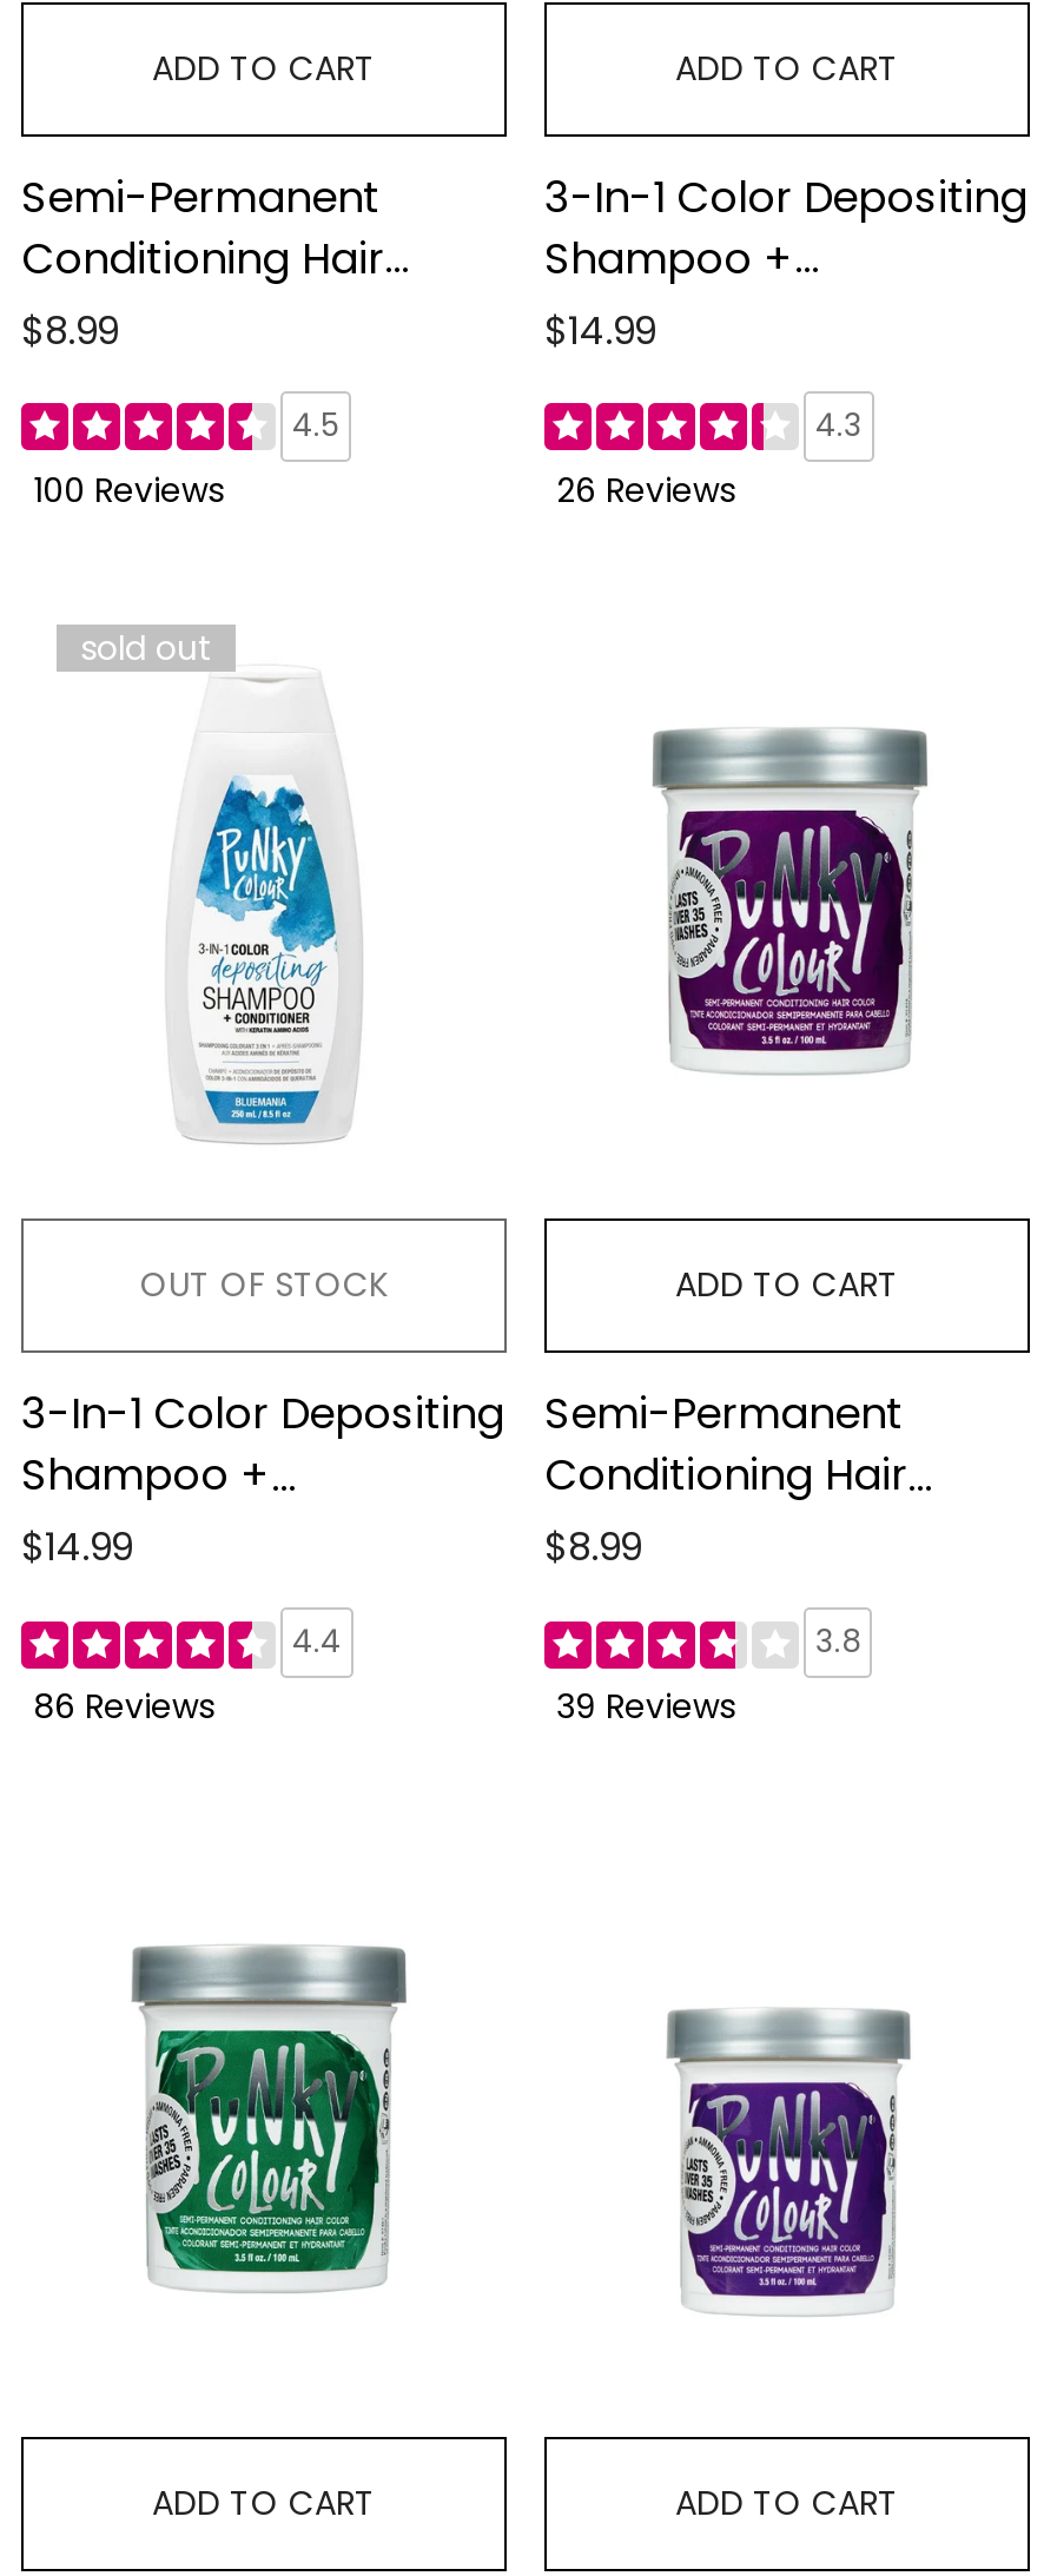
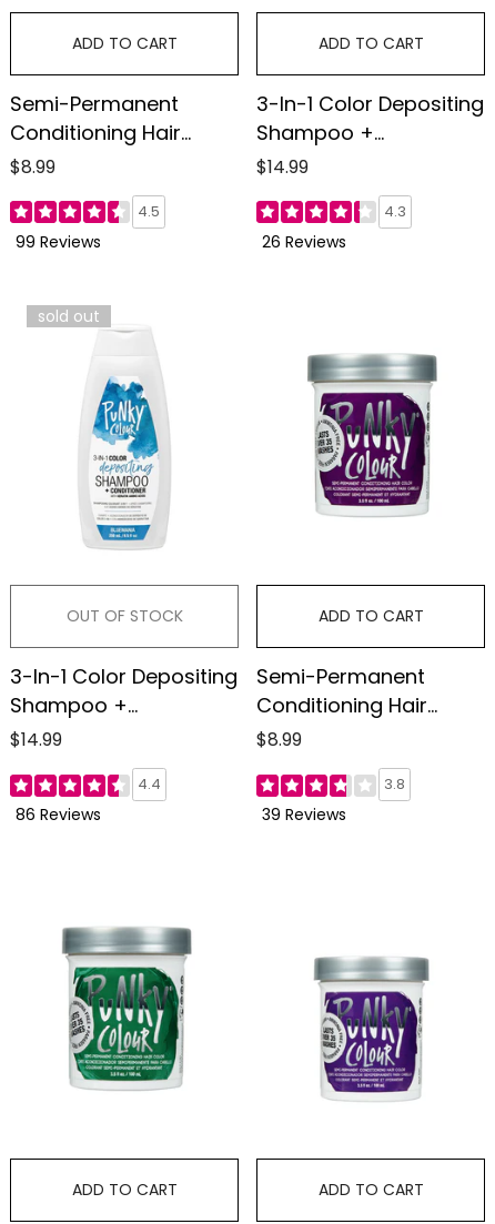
- 100 Reviews
+ 99 Reviews
